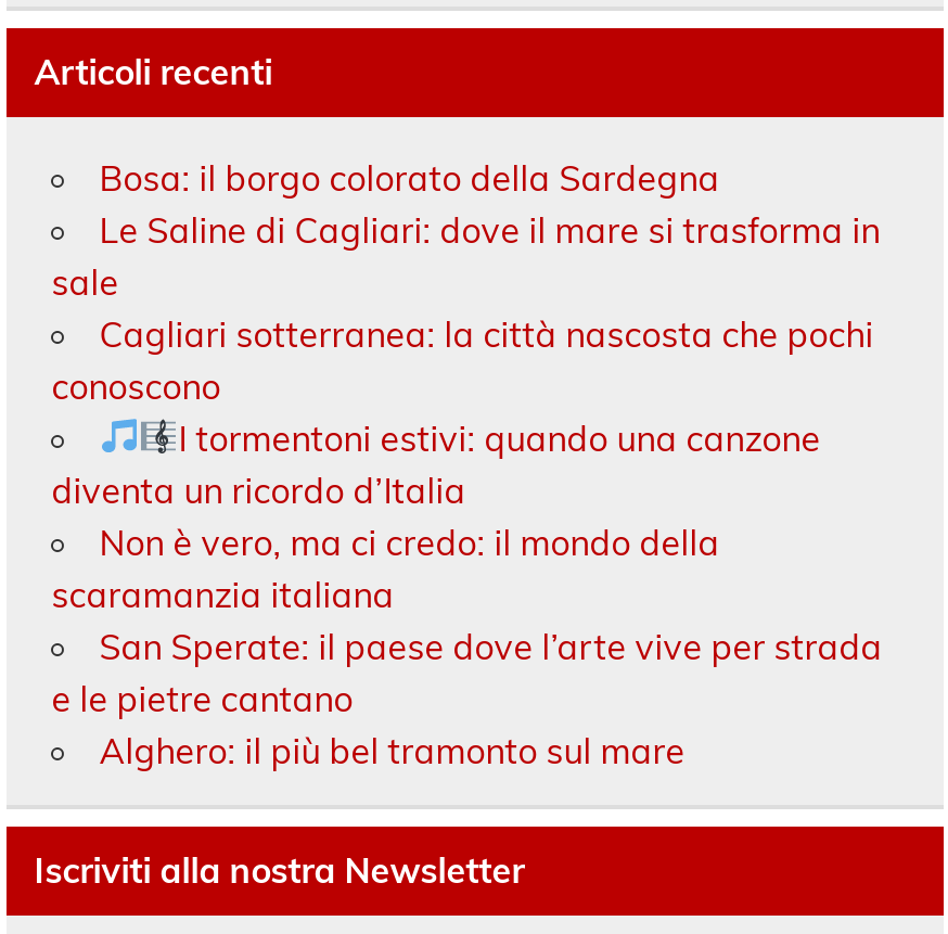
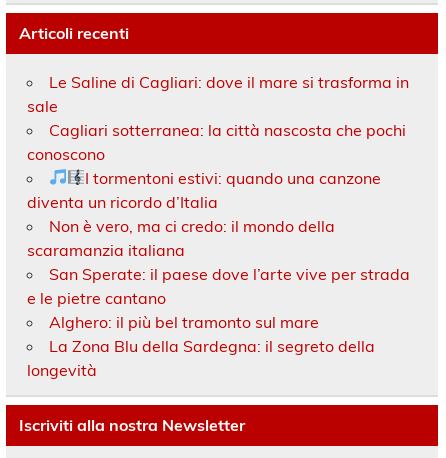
- Bosa: il borgo colorato della Sardegna

moved up: Le Saline di Cagliari: dove il mare si trasforma in | sale | Cagliari sotterranea: la città nascosta che pochi | ... | e le pietre cantano | Alghero: il più bel tramonto sul mare

+ La Zona Blu della Sardegna: il segreto della
+ longevità
